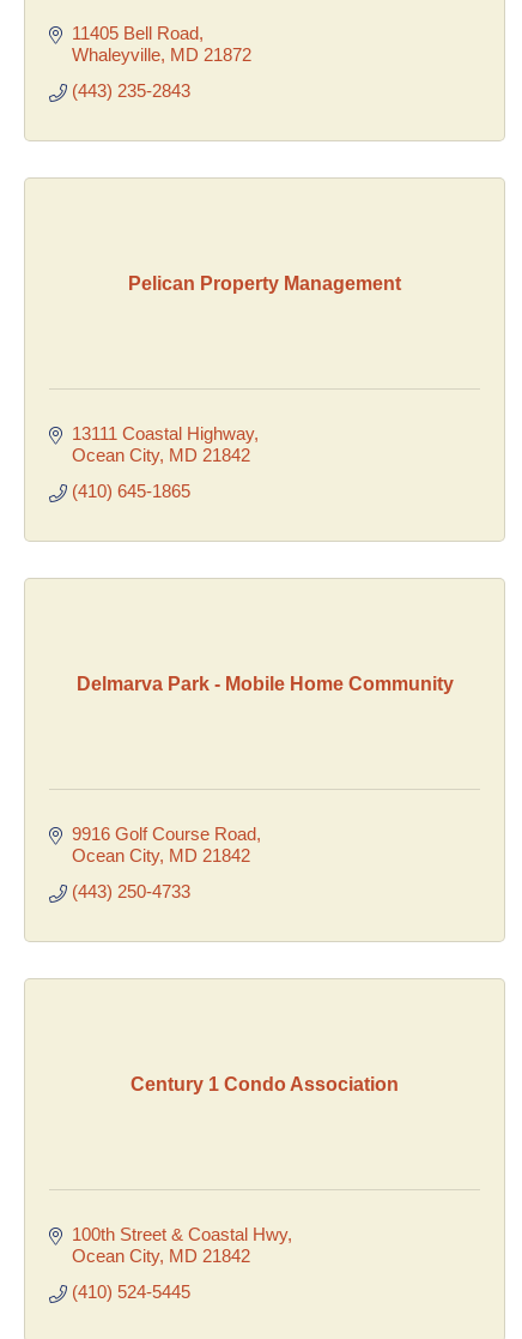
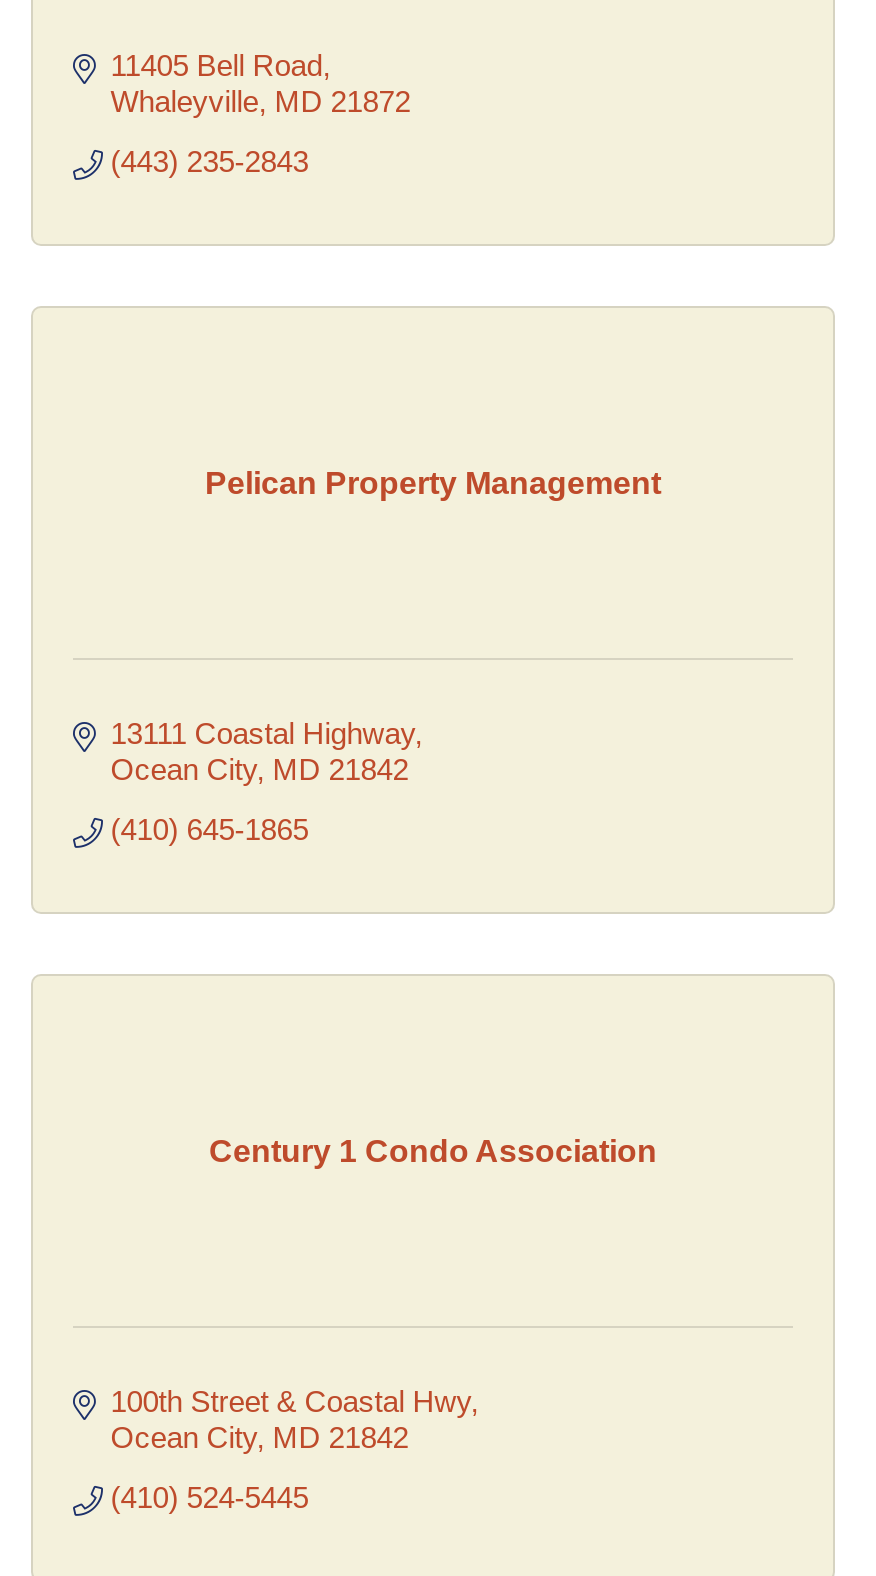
- Delmarva Park - Mobile Home Community

- 9916 Golf Course Road
- Ocean City MD 21842
- (443) 250-4733
